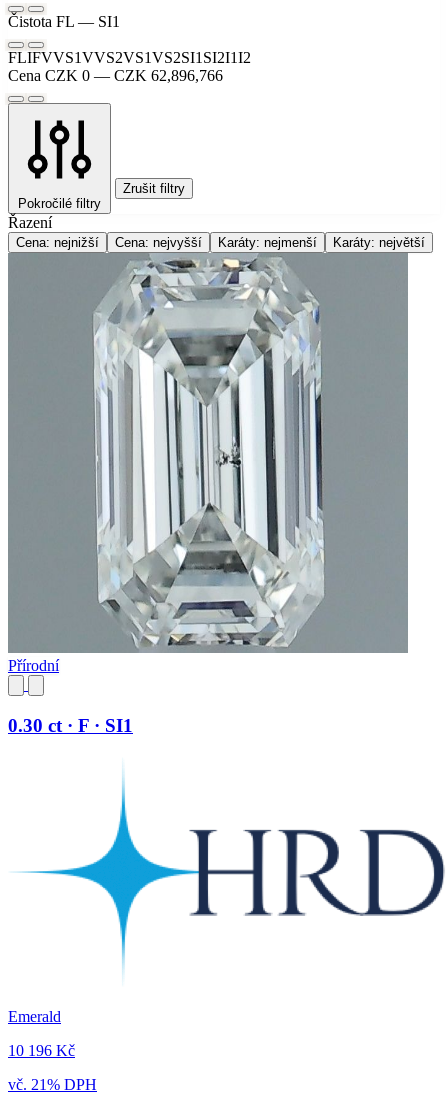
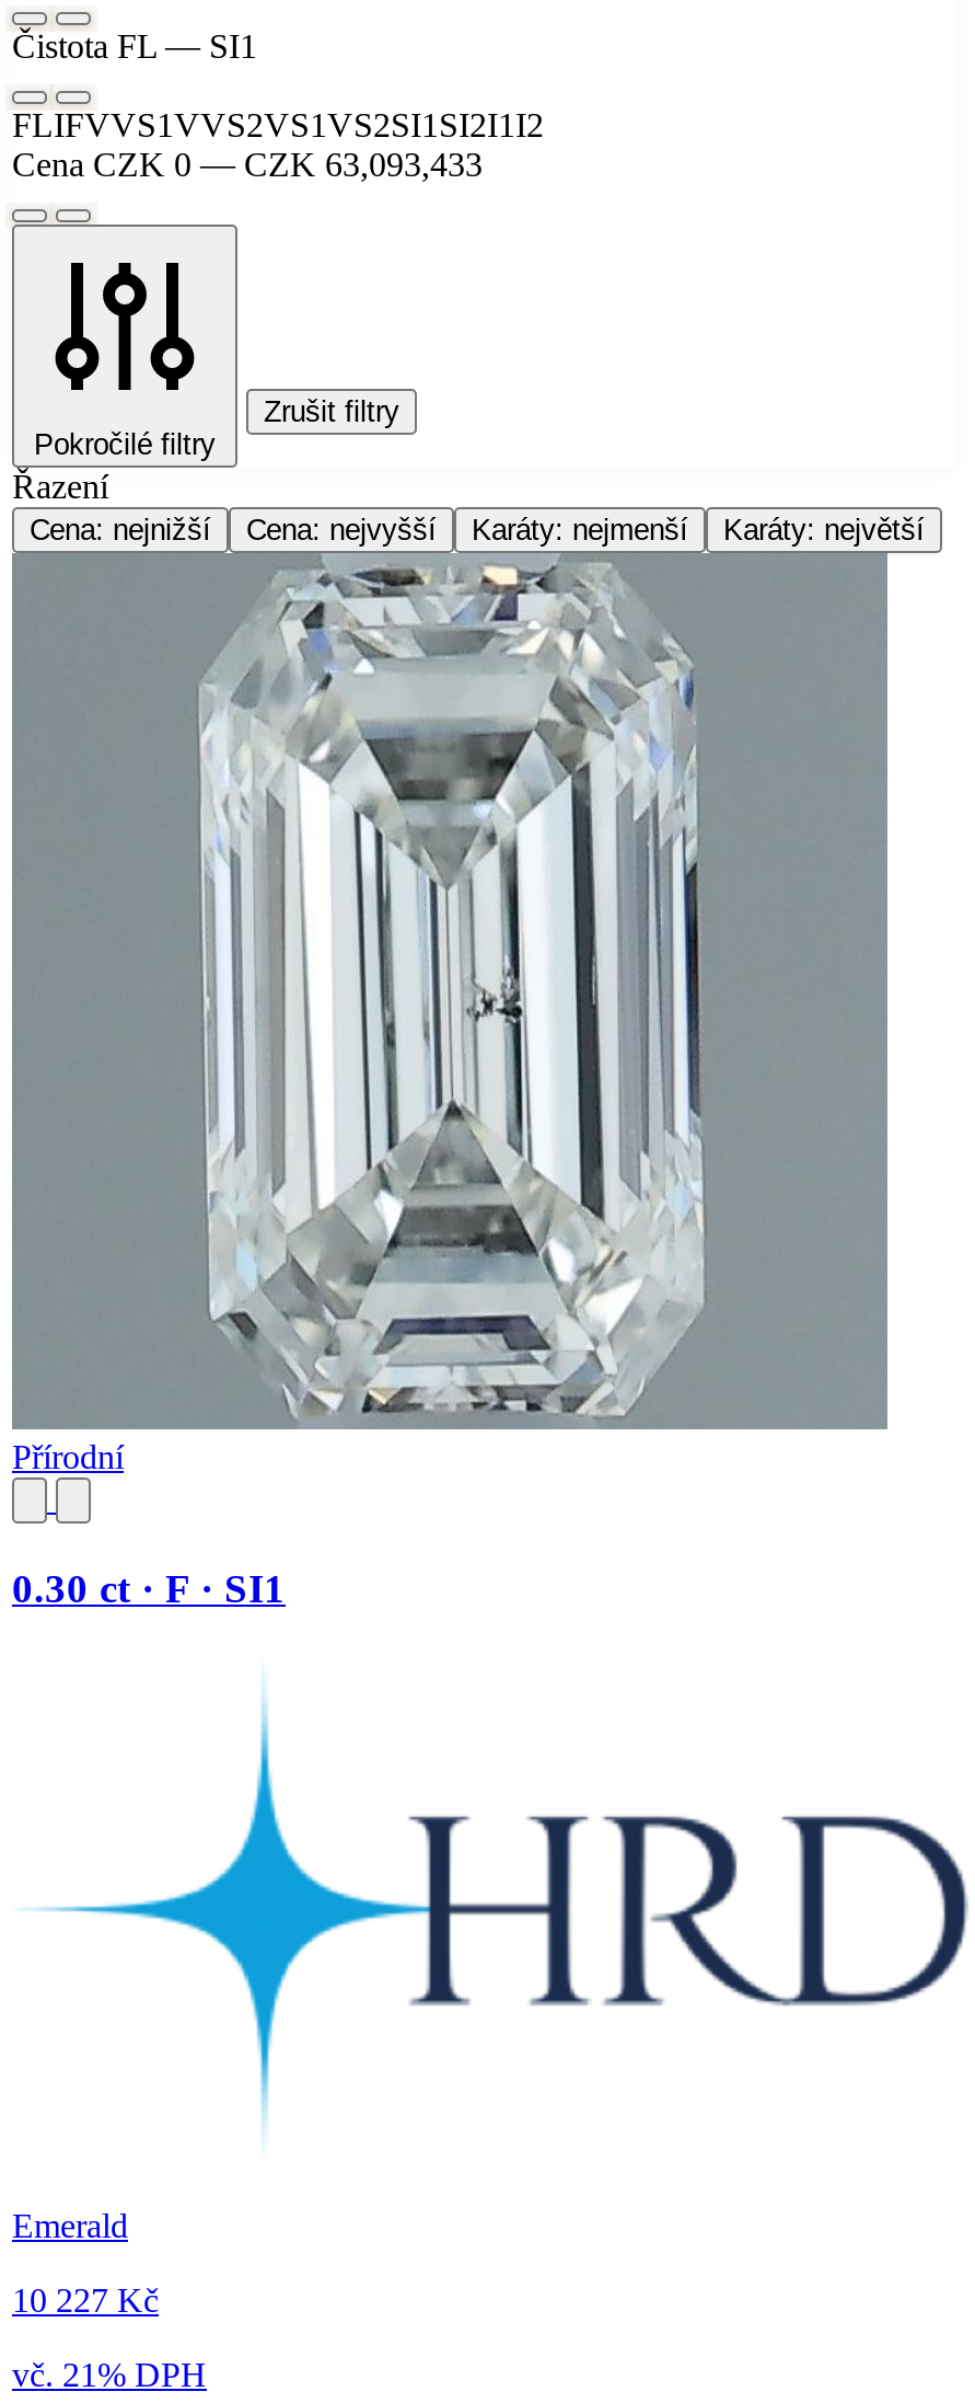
- Cena CZK 0 — CZK 62,896,766
+ Cena CZK 0 — CZK 63,093,433

- 10 196 Kč
+ 10 227 Kč
